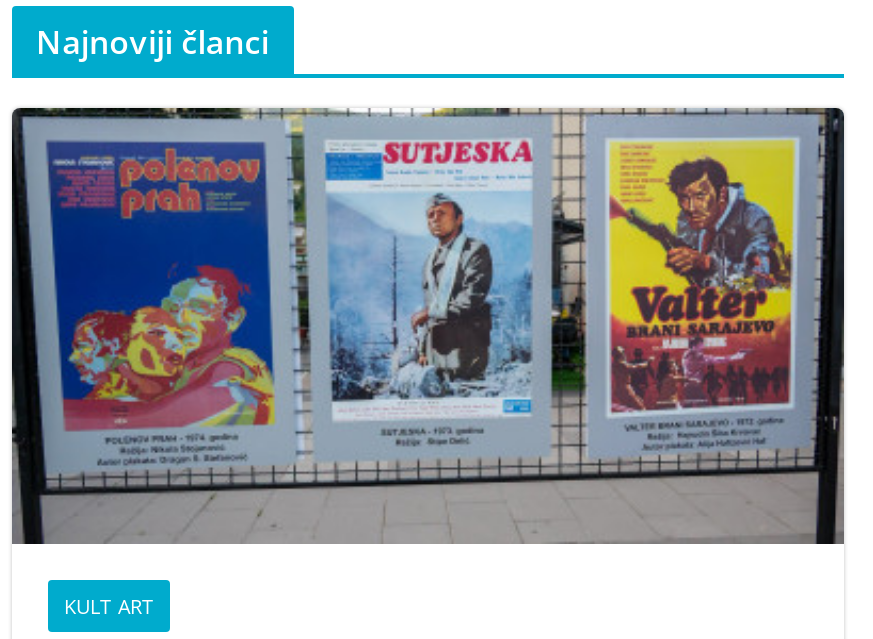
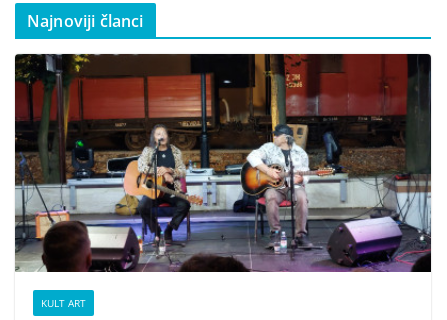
- [image]
+ [image]
